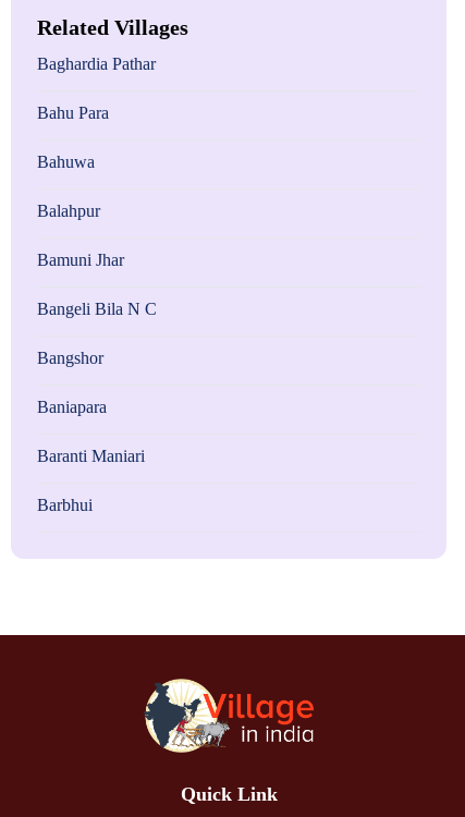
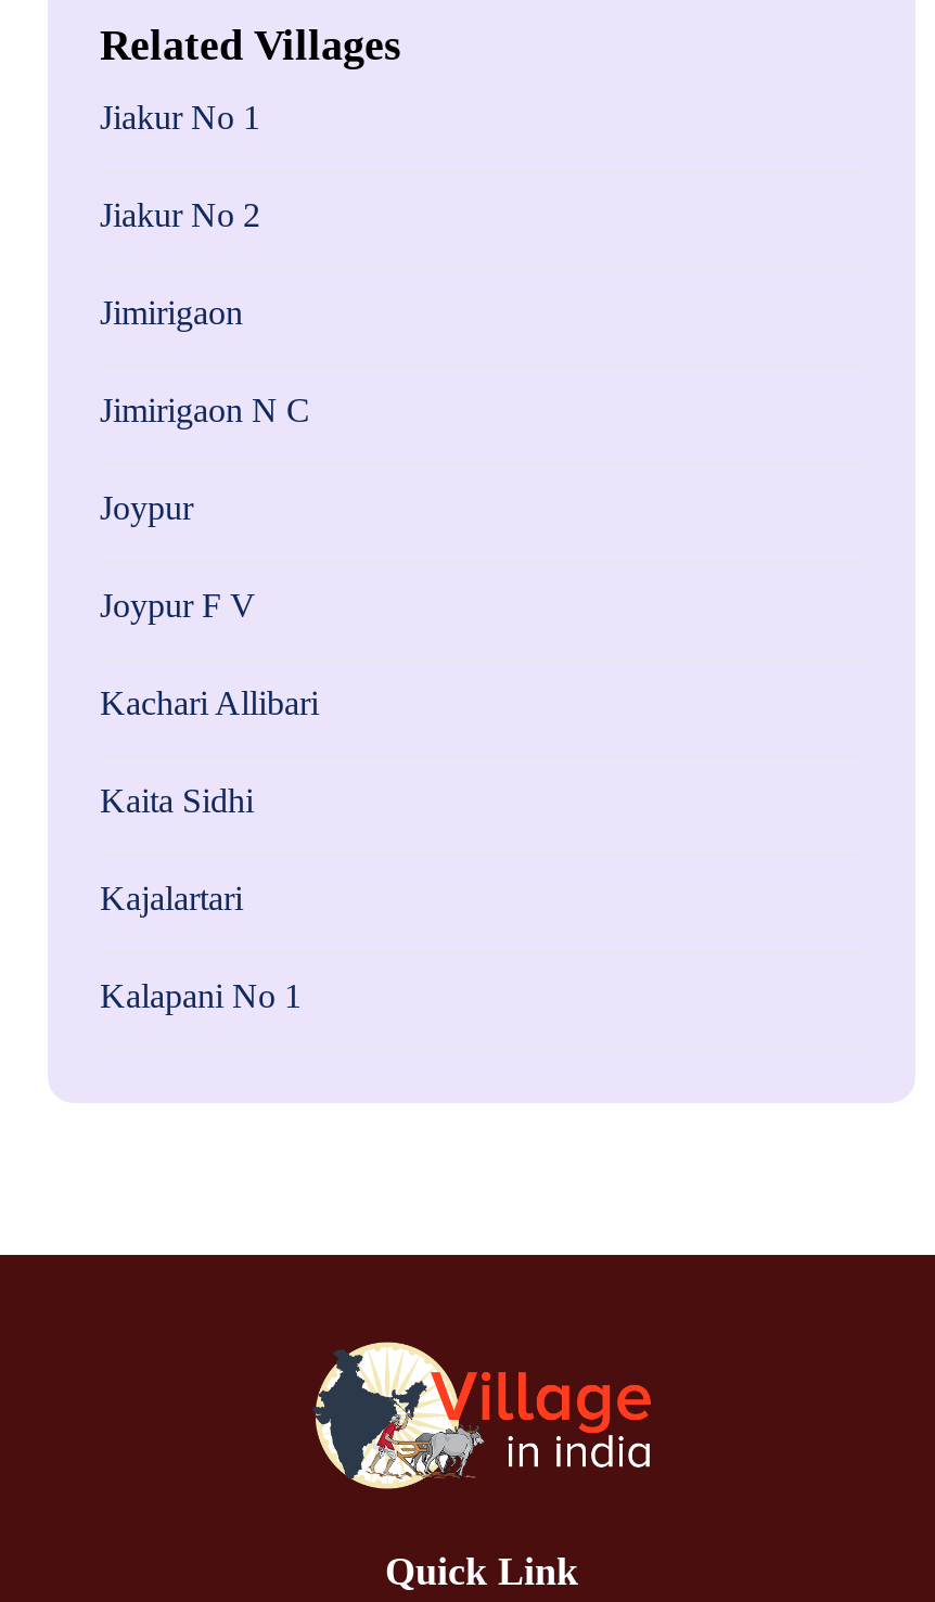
- Baghardia Pathar
+ Jiakur No 1

- Bahu Para
+ Jiakur No 2

- Bahuwa
+ Jimirigaon

- Balahpur
+ Jimirigaon N C

- Bamuni Jhar
+ Joypur

- Bangeli Bila N C
+ Joypur F V

- Bangshor
+ Kachari Allibari

- Baniapara
+ Kaita Sidhi

- Baranti Maniari
+ Kajalartari

- Barbhui
+ Kalapani No 1
